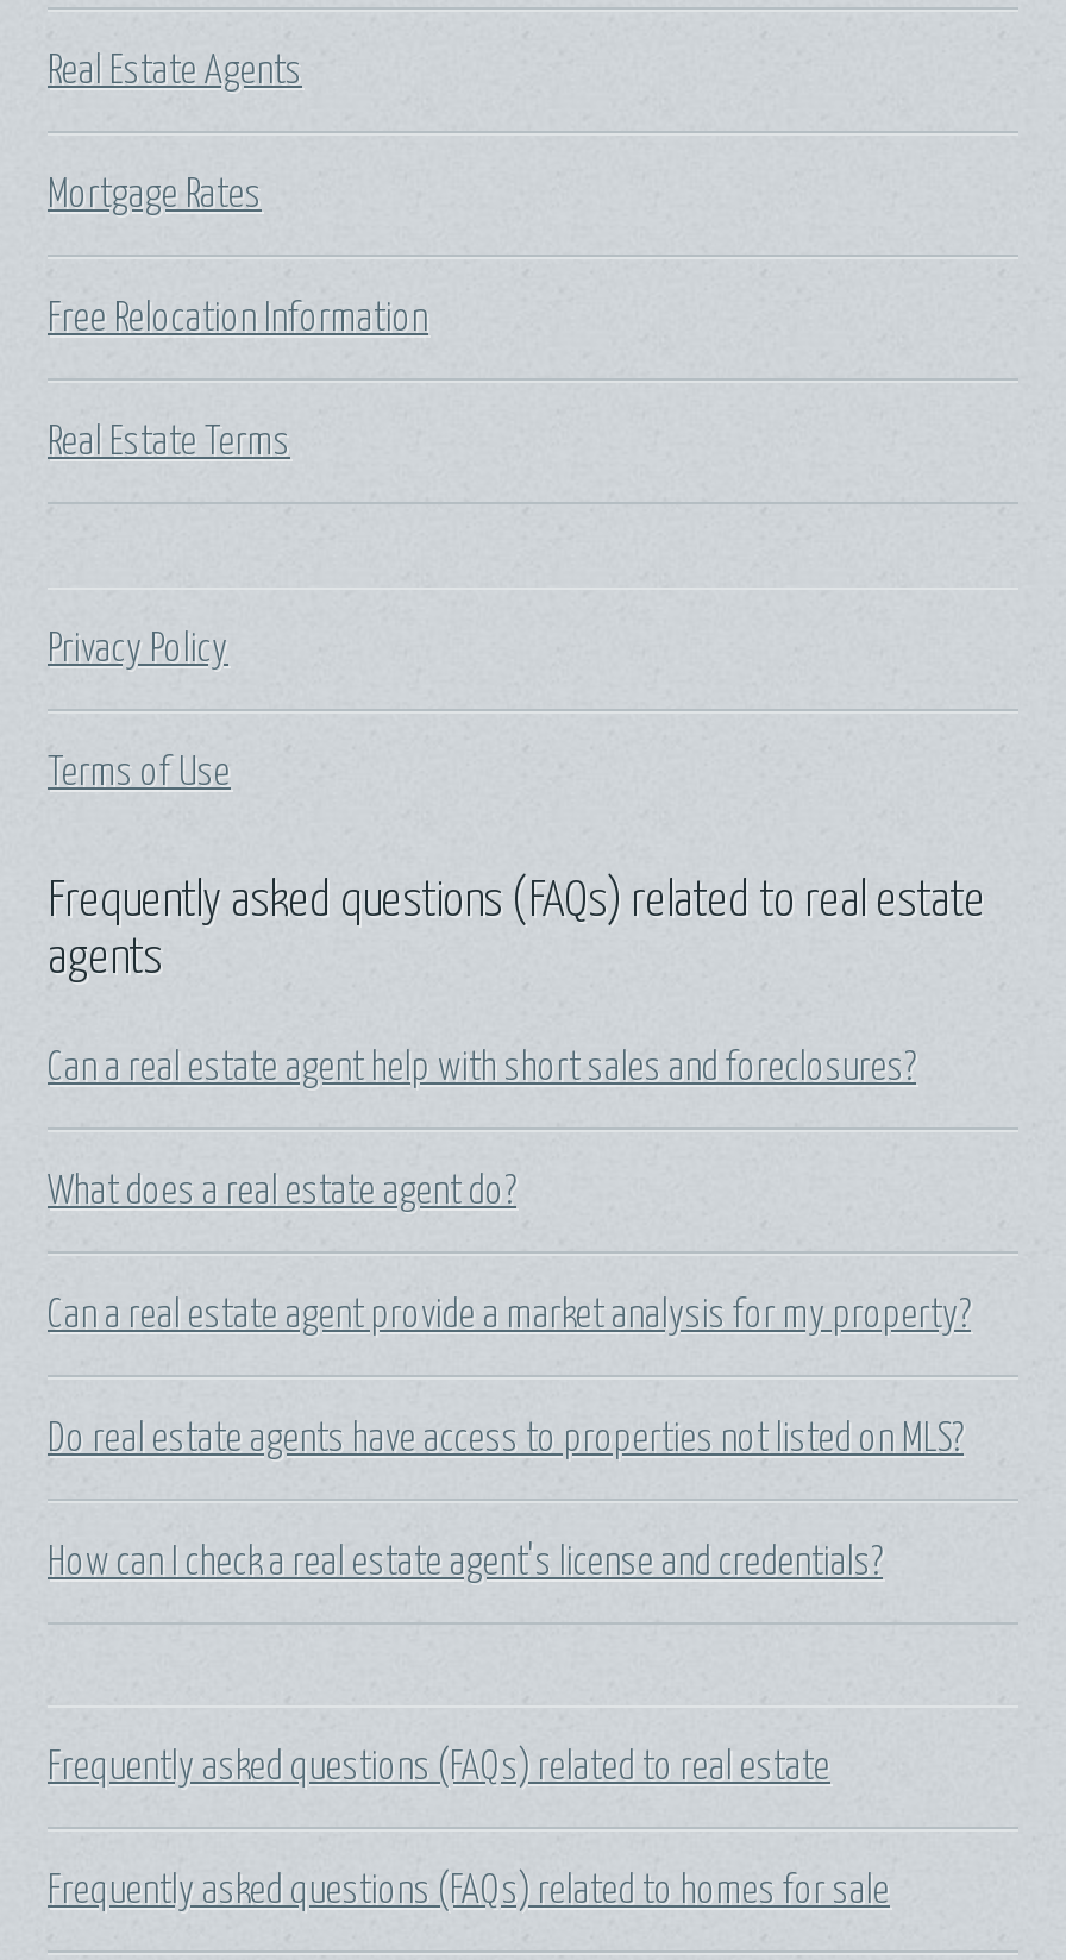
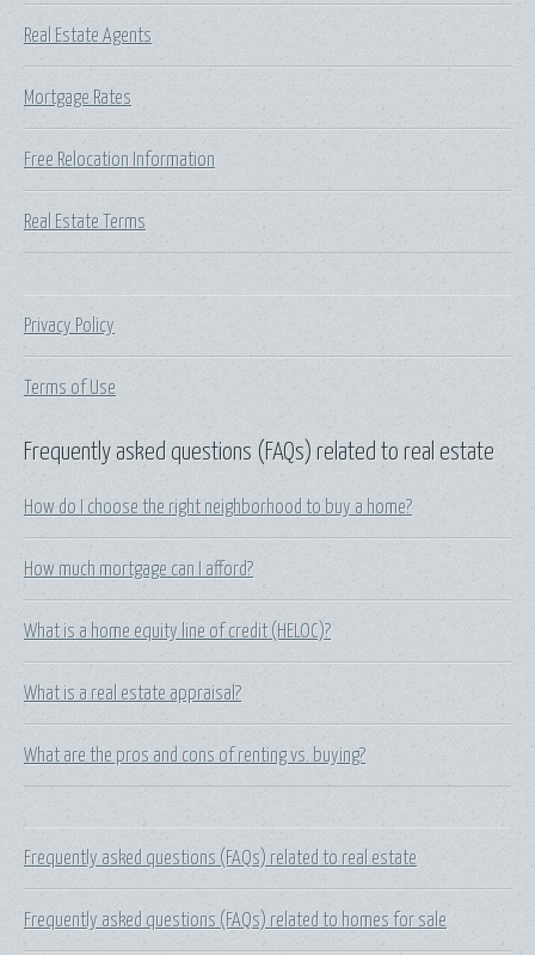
- agents
- Can a real estate agent help with short sales and foreclosures?
- What does a real estate agent do?
- Can a real estate agent provide a market analysis for my property?
- Do real estate agents have access to properties not listed on MLS?
- How can I check a real estate agent's license and credentials?
+ How do I choose the right neighborhood to buy a home?
+ How much mortgage can I afford?
+ What is a home equity line of credit (HELOC)?
+ What is a real estate appraisal?
+ What are the pros and cons of renting vs. buying?
